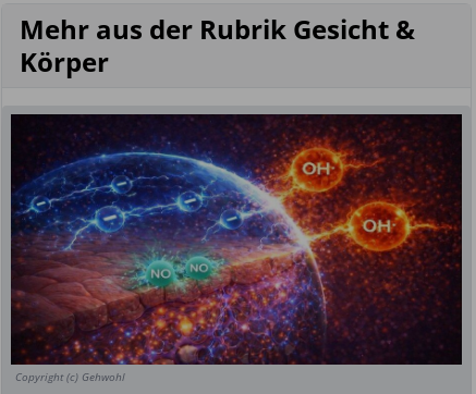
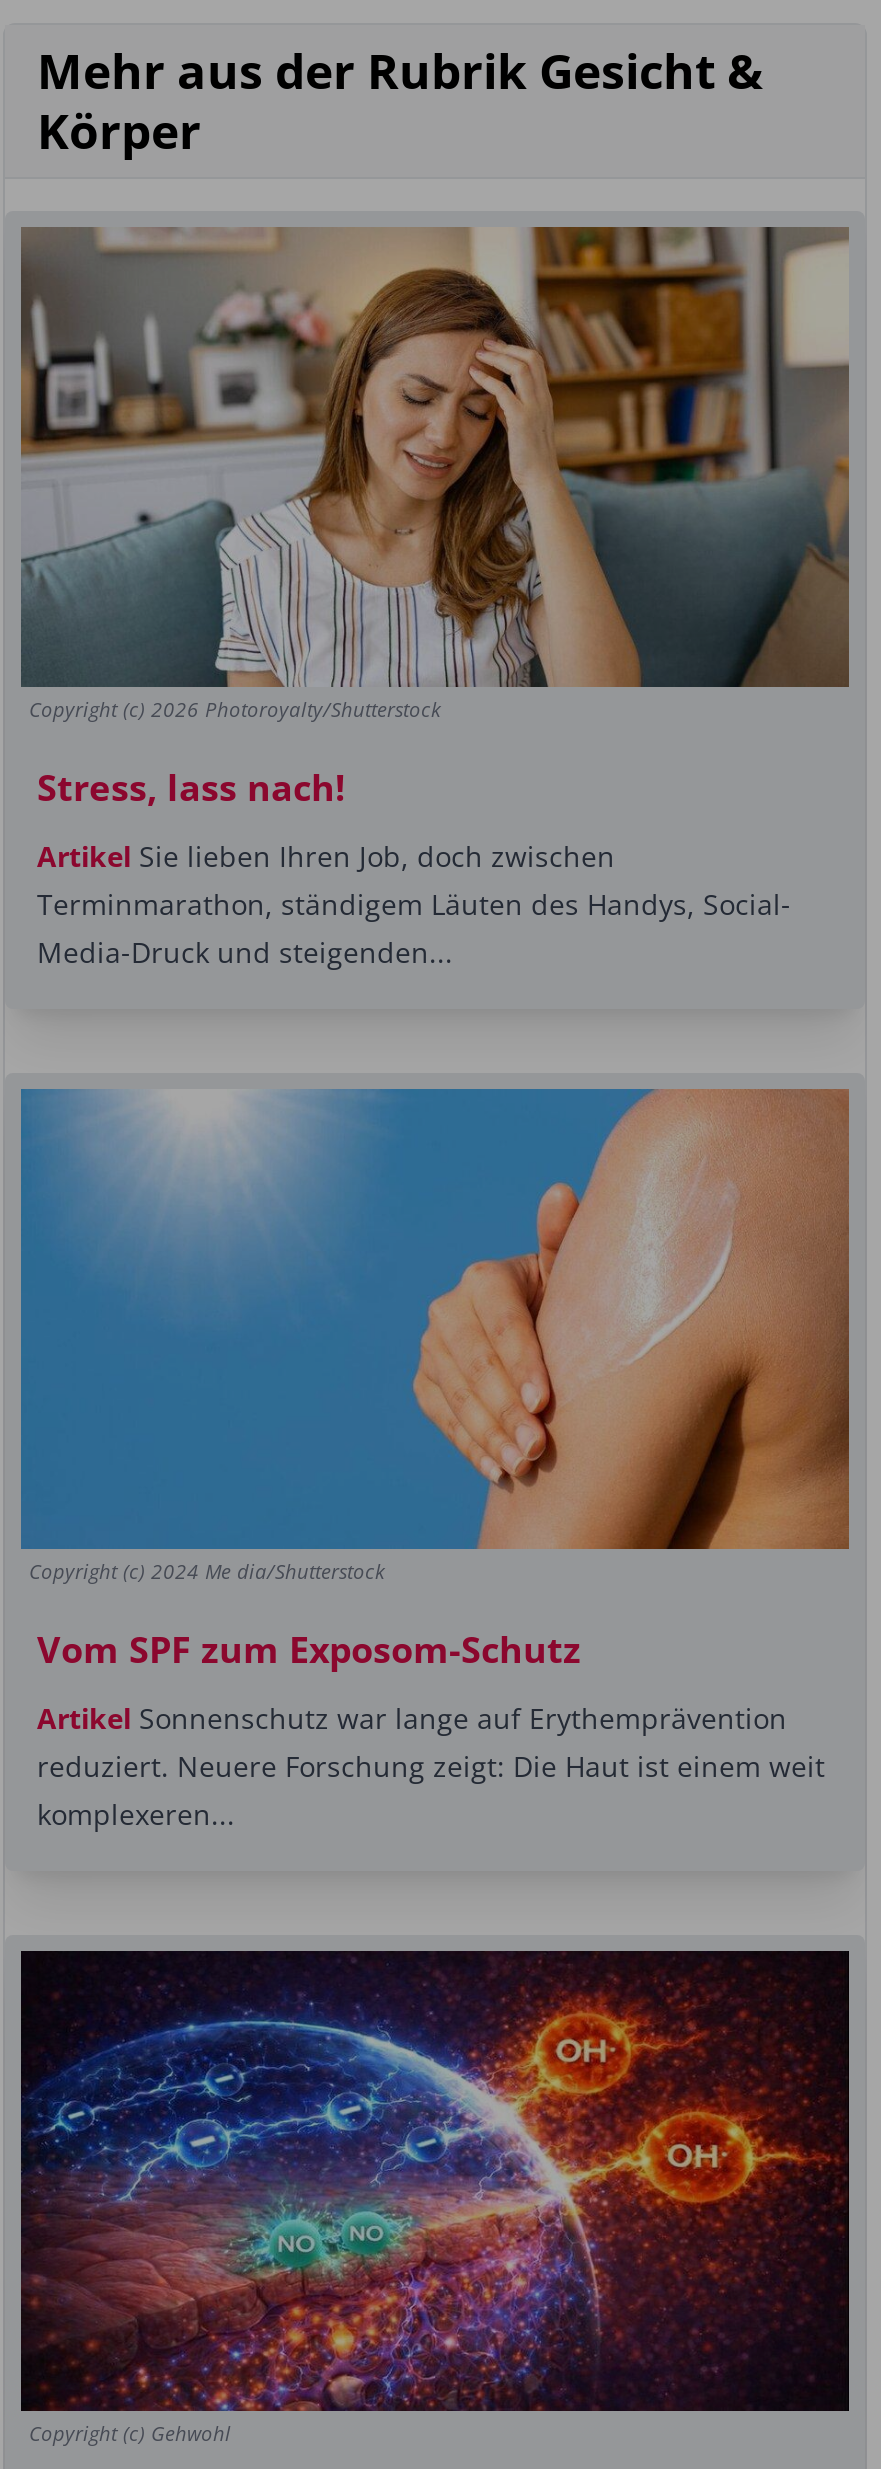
+ [image]
+ Copyright (c) 2026 Photoroyalty/Shutterstock
+ Stress, lass nach!
+ Artikel Sie lieben Ihren Job, doch zwischen
+ Terminmarathon, ständigem Läuten des Handys, Social-
+ Media-Druck und steigenden...

+ [image]
+ Copyright (c) 2024 Me dia/Shutterstock
+ Vom SPF zum Exposom-Schutz
+ Artikel Sonnenschutz war lange auf Erythemprävention
+ reduziert. Neuere Forschung zeigt: Die Haut ist einem weit
+ komplexeren...
